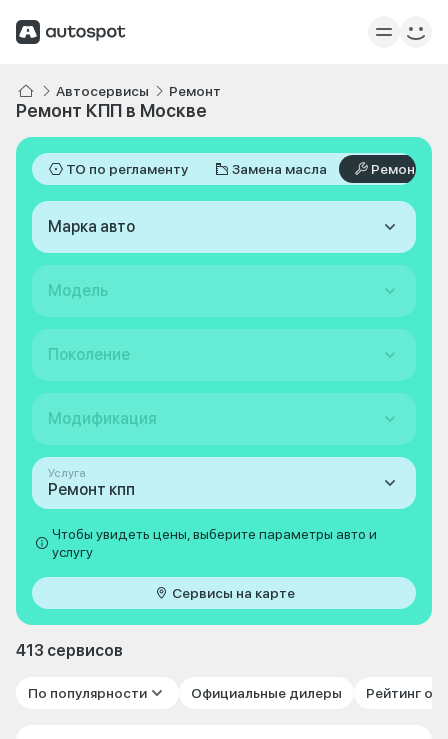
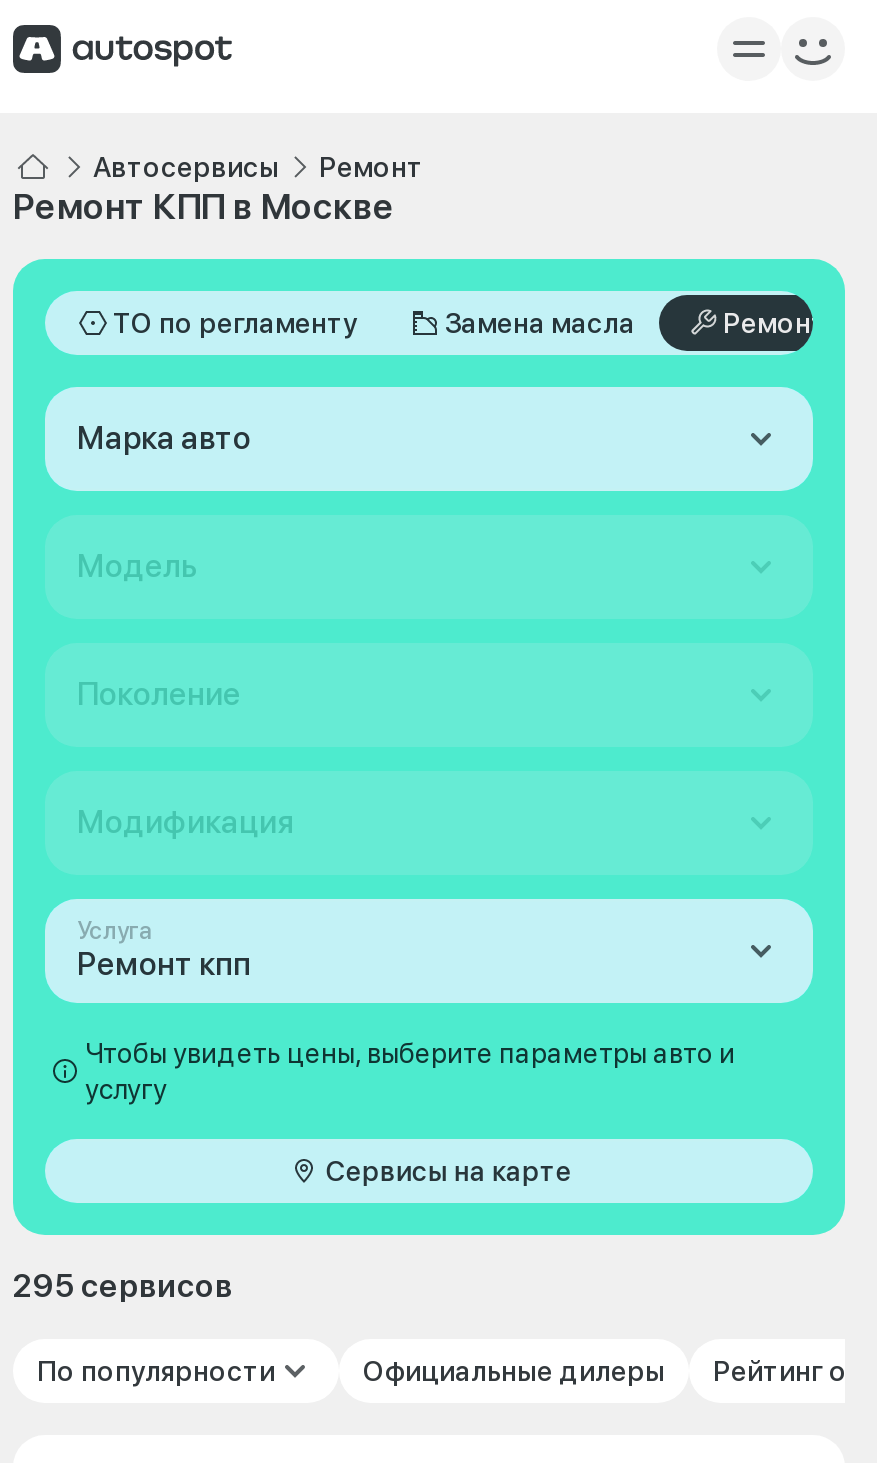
- 413 сервисов
+ 295 сервисов
